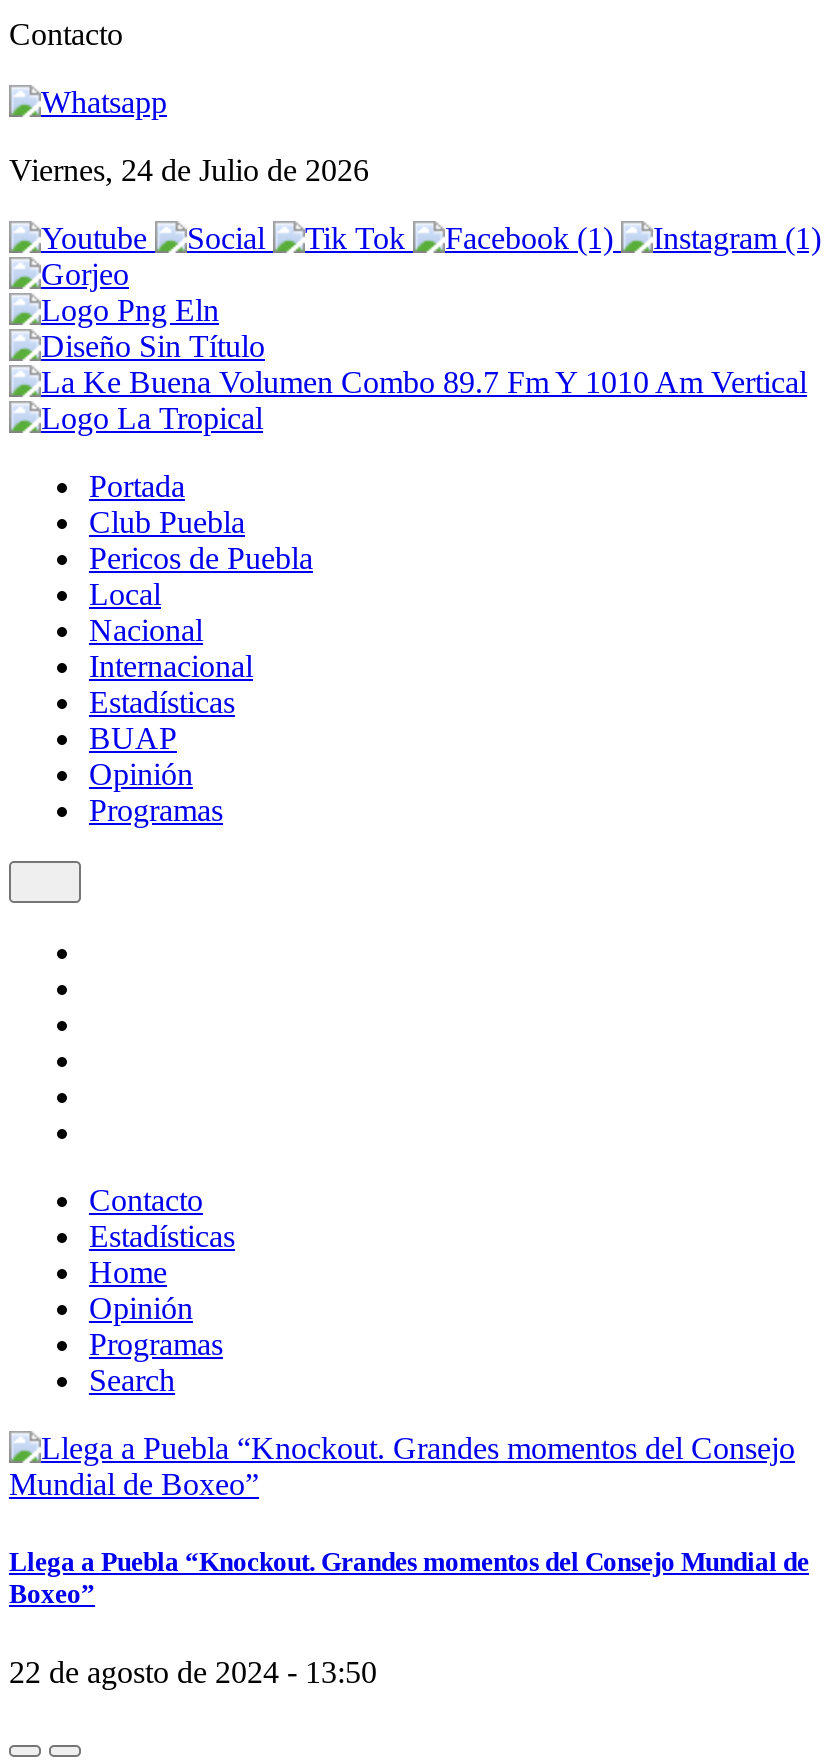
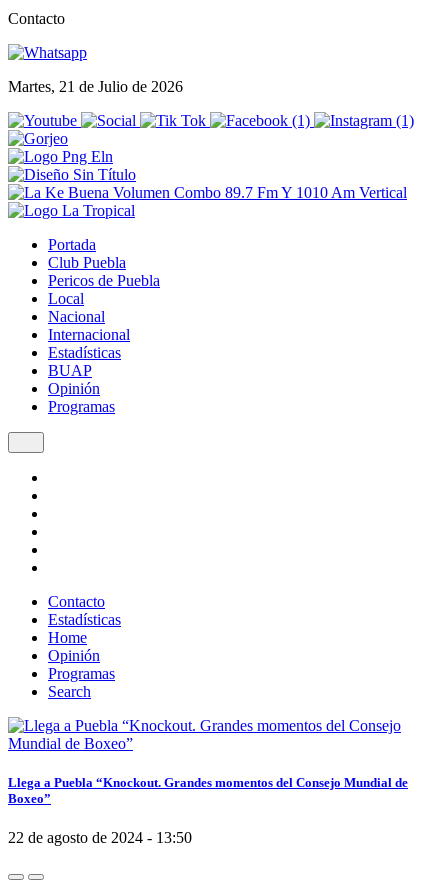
- Viernes, 24 de Julio de 2026
+ Martes, 21 de Julio de 2026
